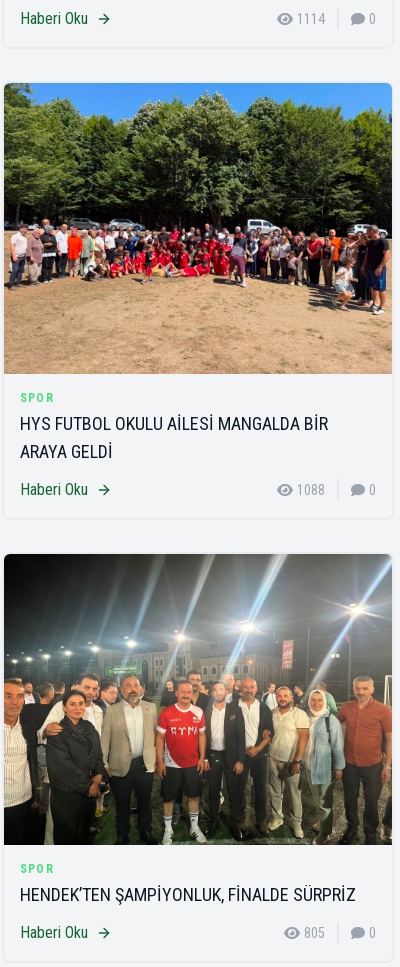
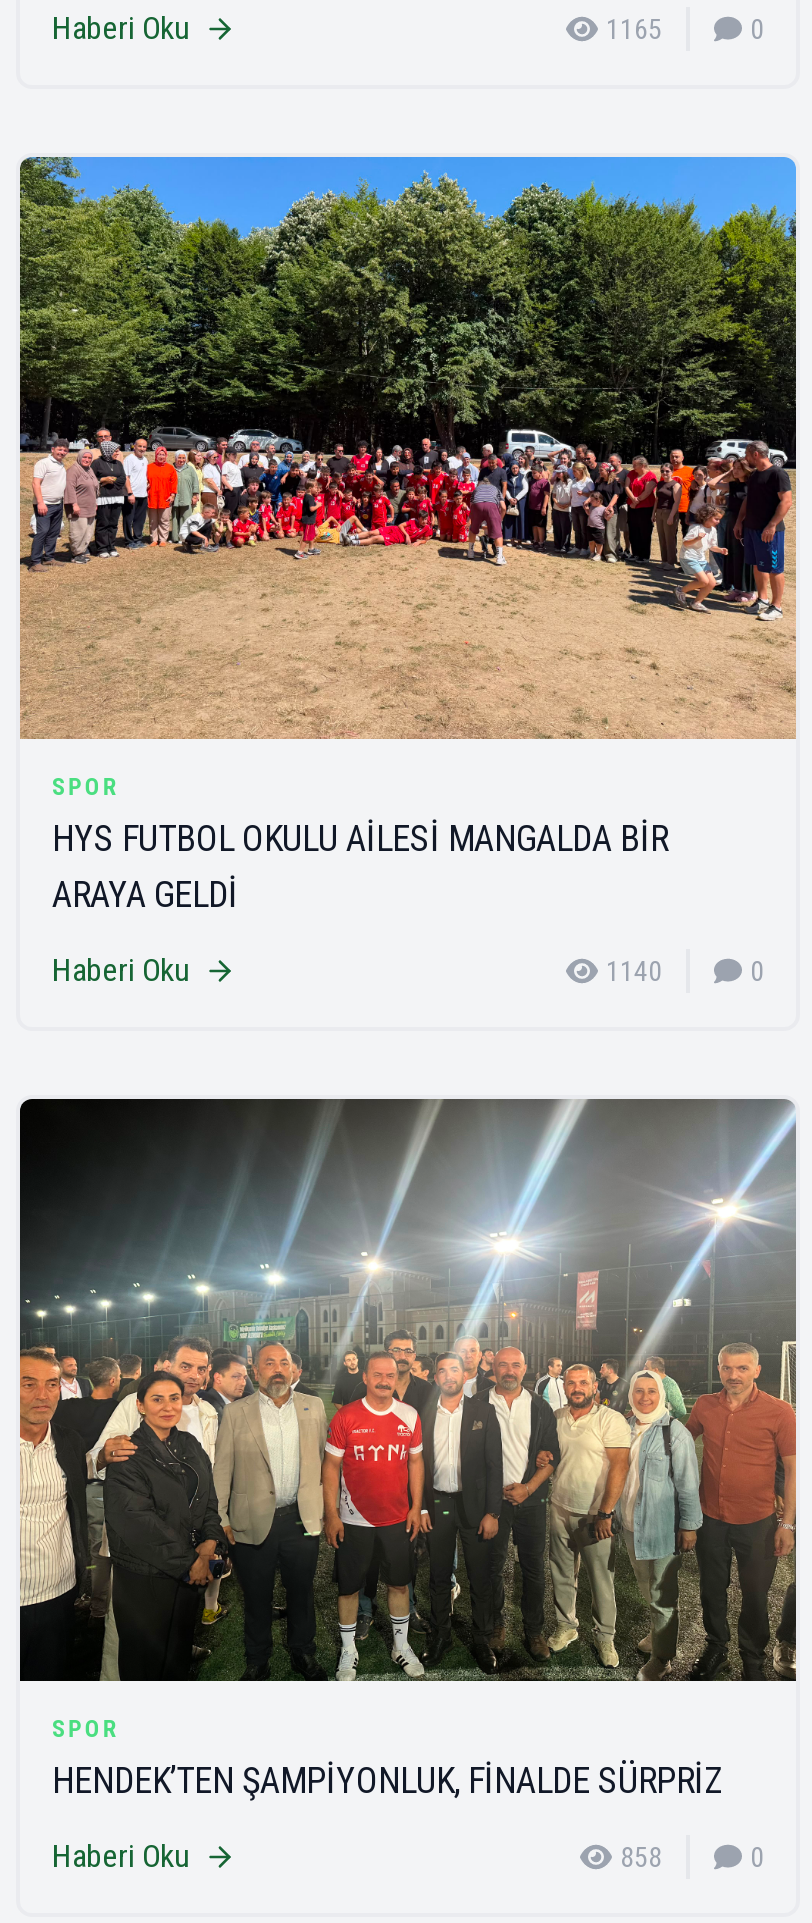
- 1114
+ 1165

- 1088
+ 1140

- 805
+ 858
